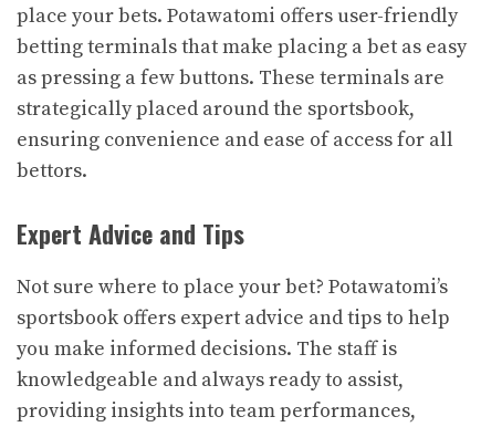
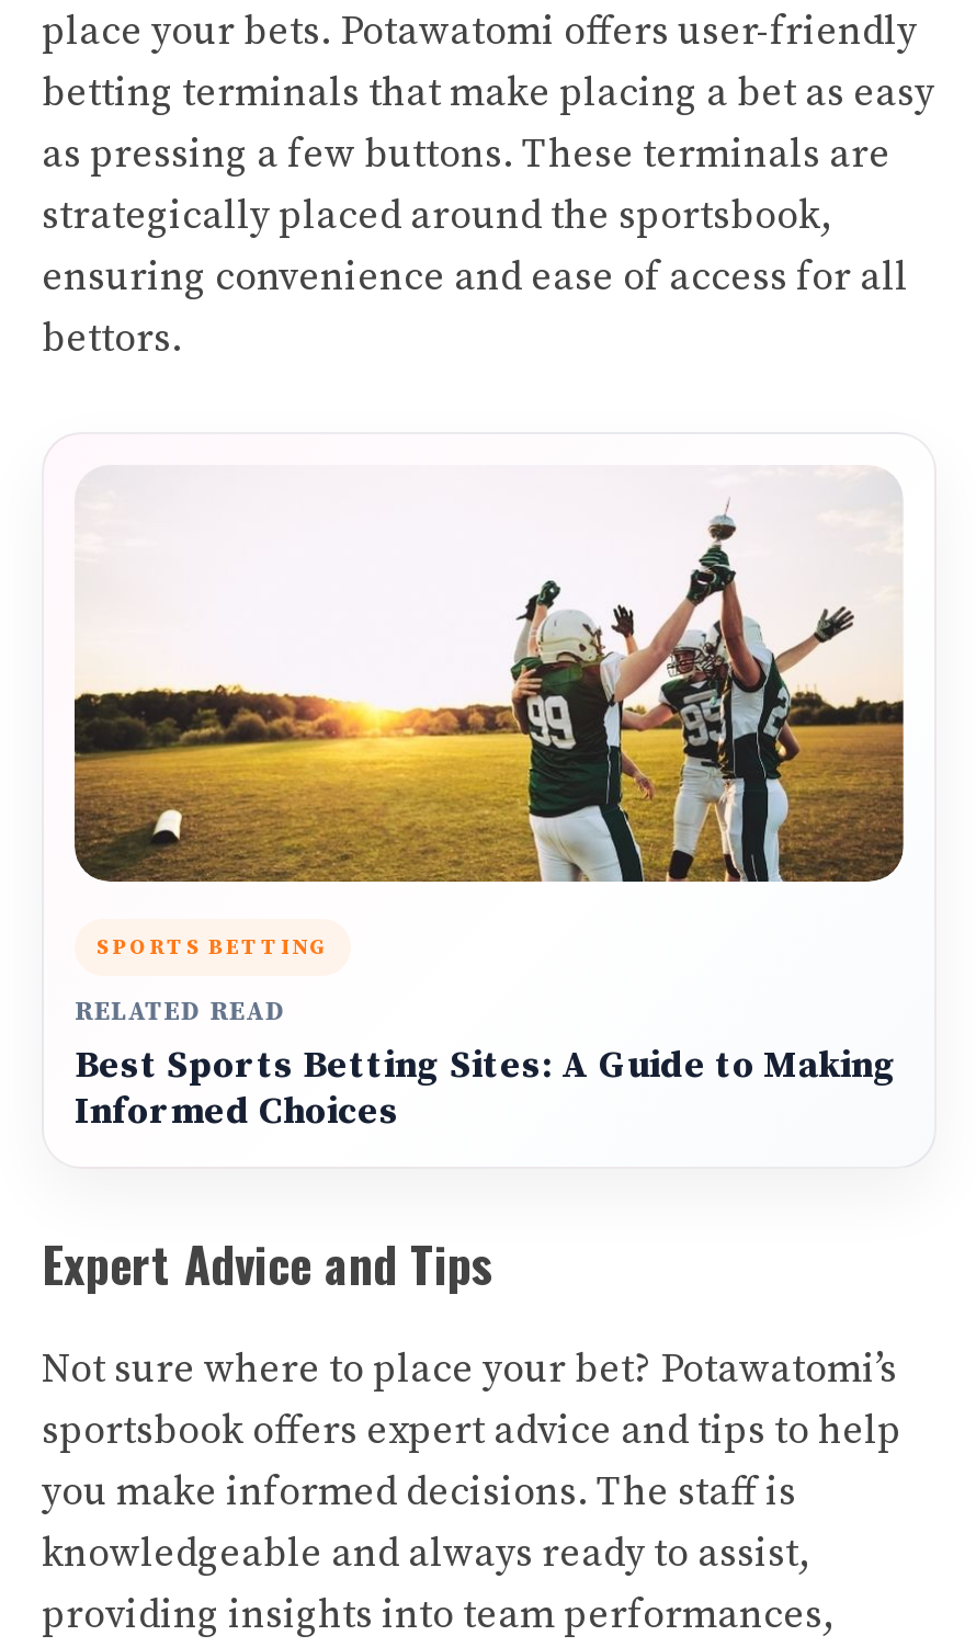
+ [image]
+ SPORTS BETTING
+ RELATED READ
+ Best Sports Betting Sites: A Guide to Making
+ Informed Choices
